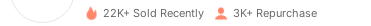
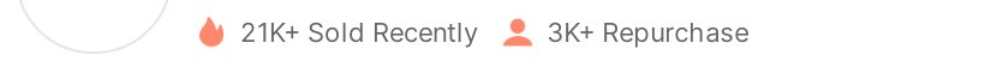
- 22K+ Sold Recently
+ 21K+ Sold Recently
